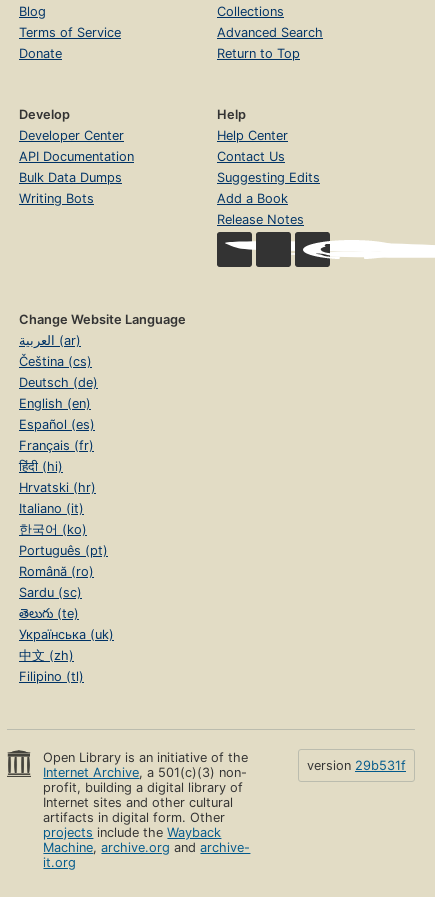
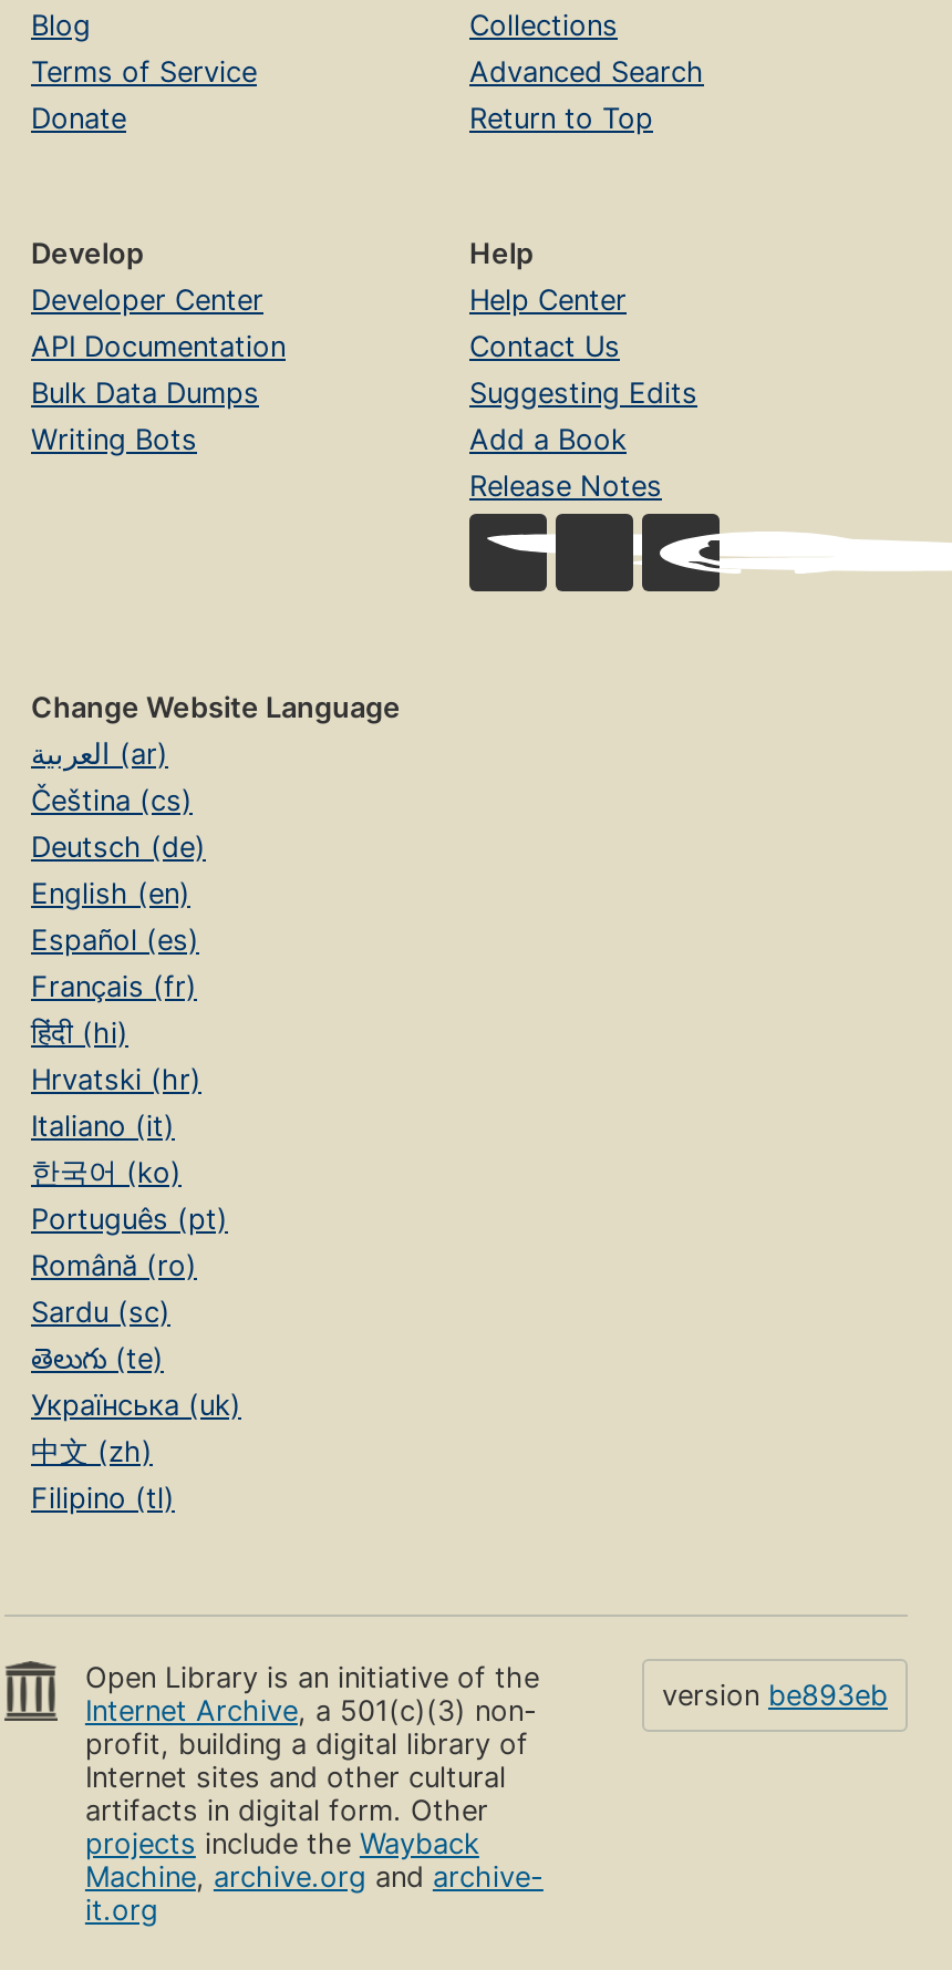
- version 29b531f
+ version be893eb
